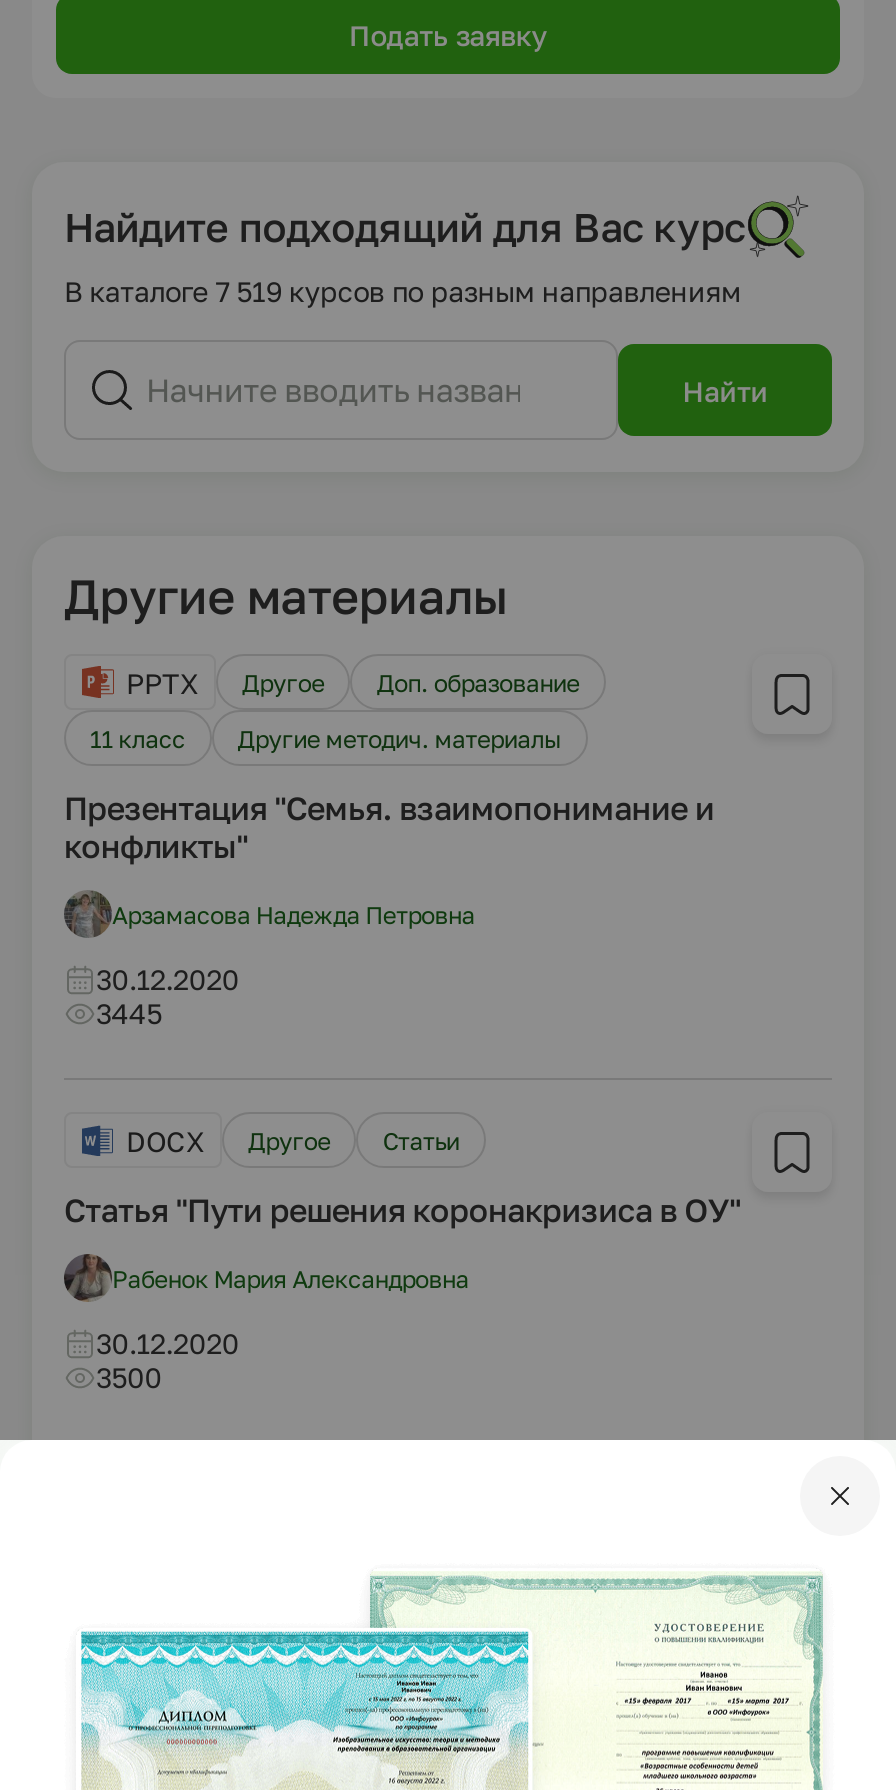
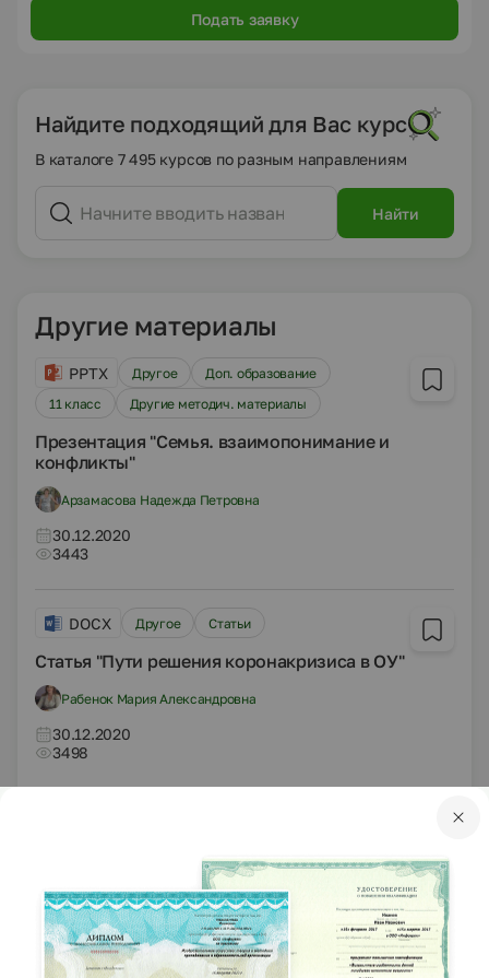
- В каталоге 7 519 курсов по разным направлениям
+ В каталоге 7 495 курсов по разным направлениям

- 3445
+ 3443

- 3500
+ 3498
